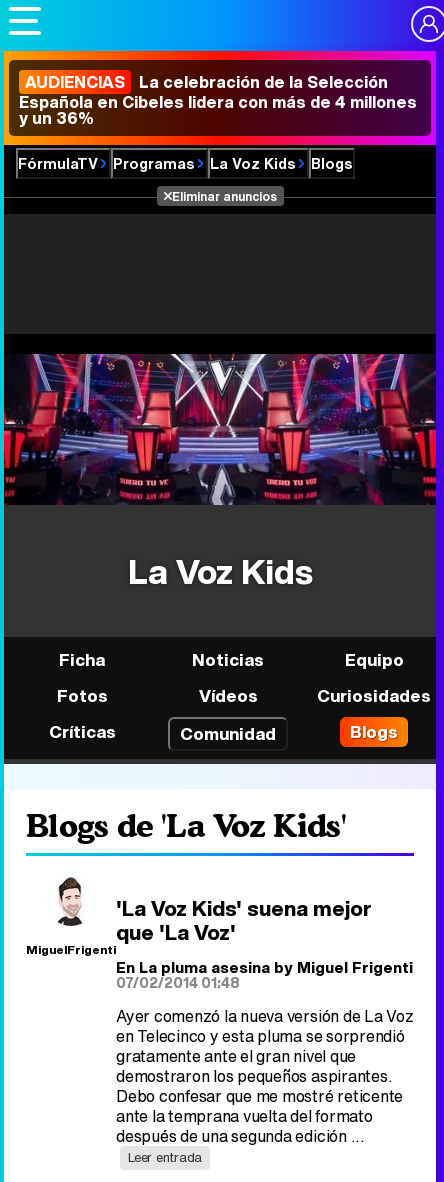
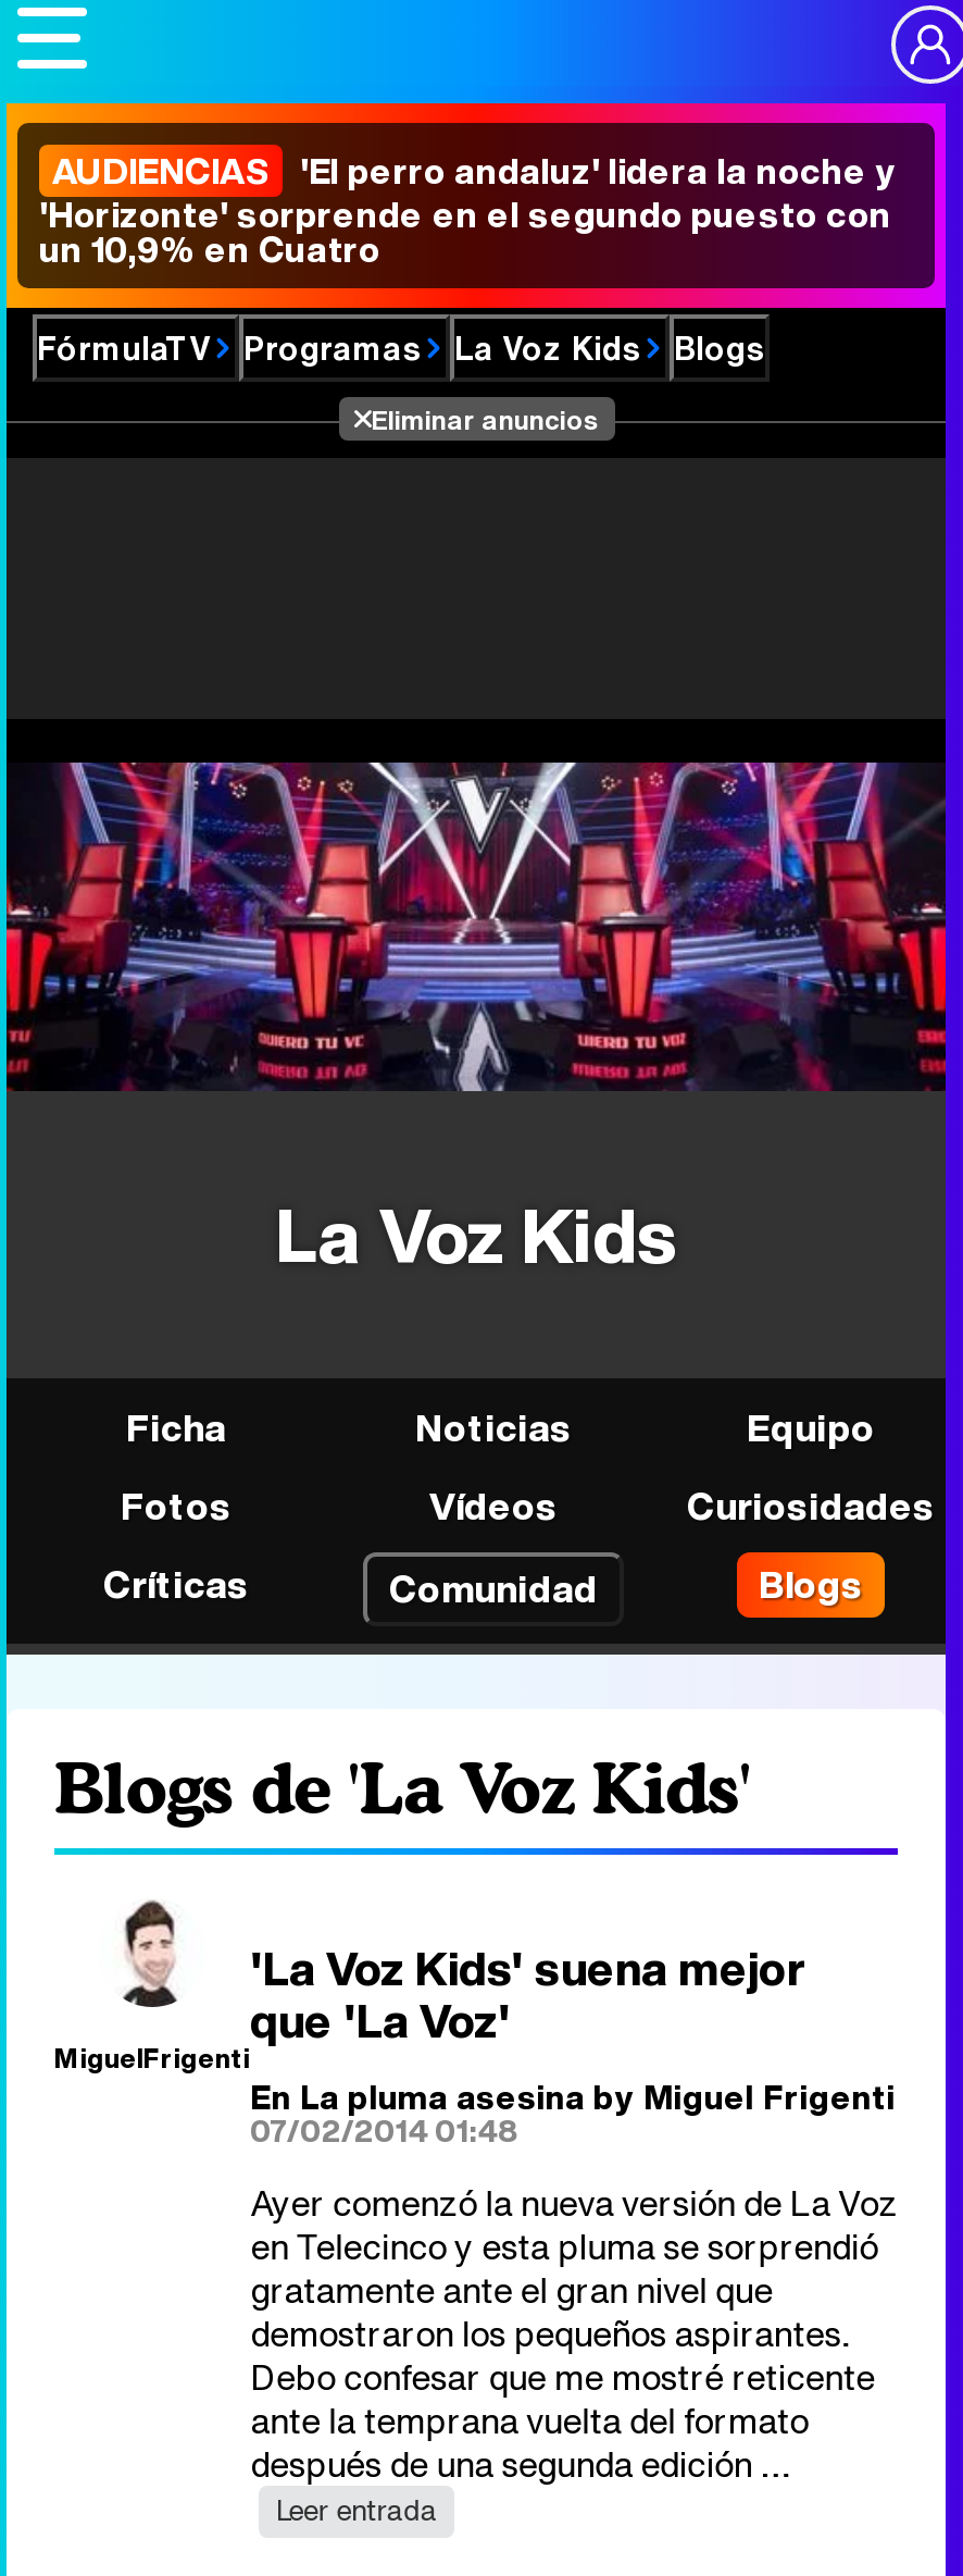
- AUDIENCIAS La celebración de la Selección
- Española en Cibeles lidera con más de 4 millones
- y un 36%
+ AUDIENCIAS 'El perro andaluz' lidera la noche y
+ 'Horizonte' sorprende en el segundo puesto con
+ un 10,9% en Cuatro
